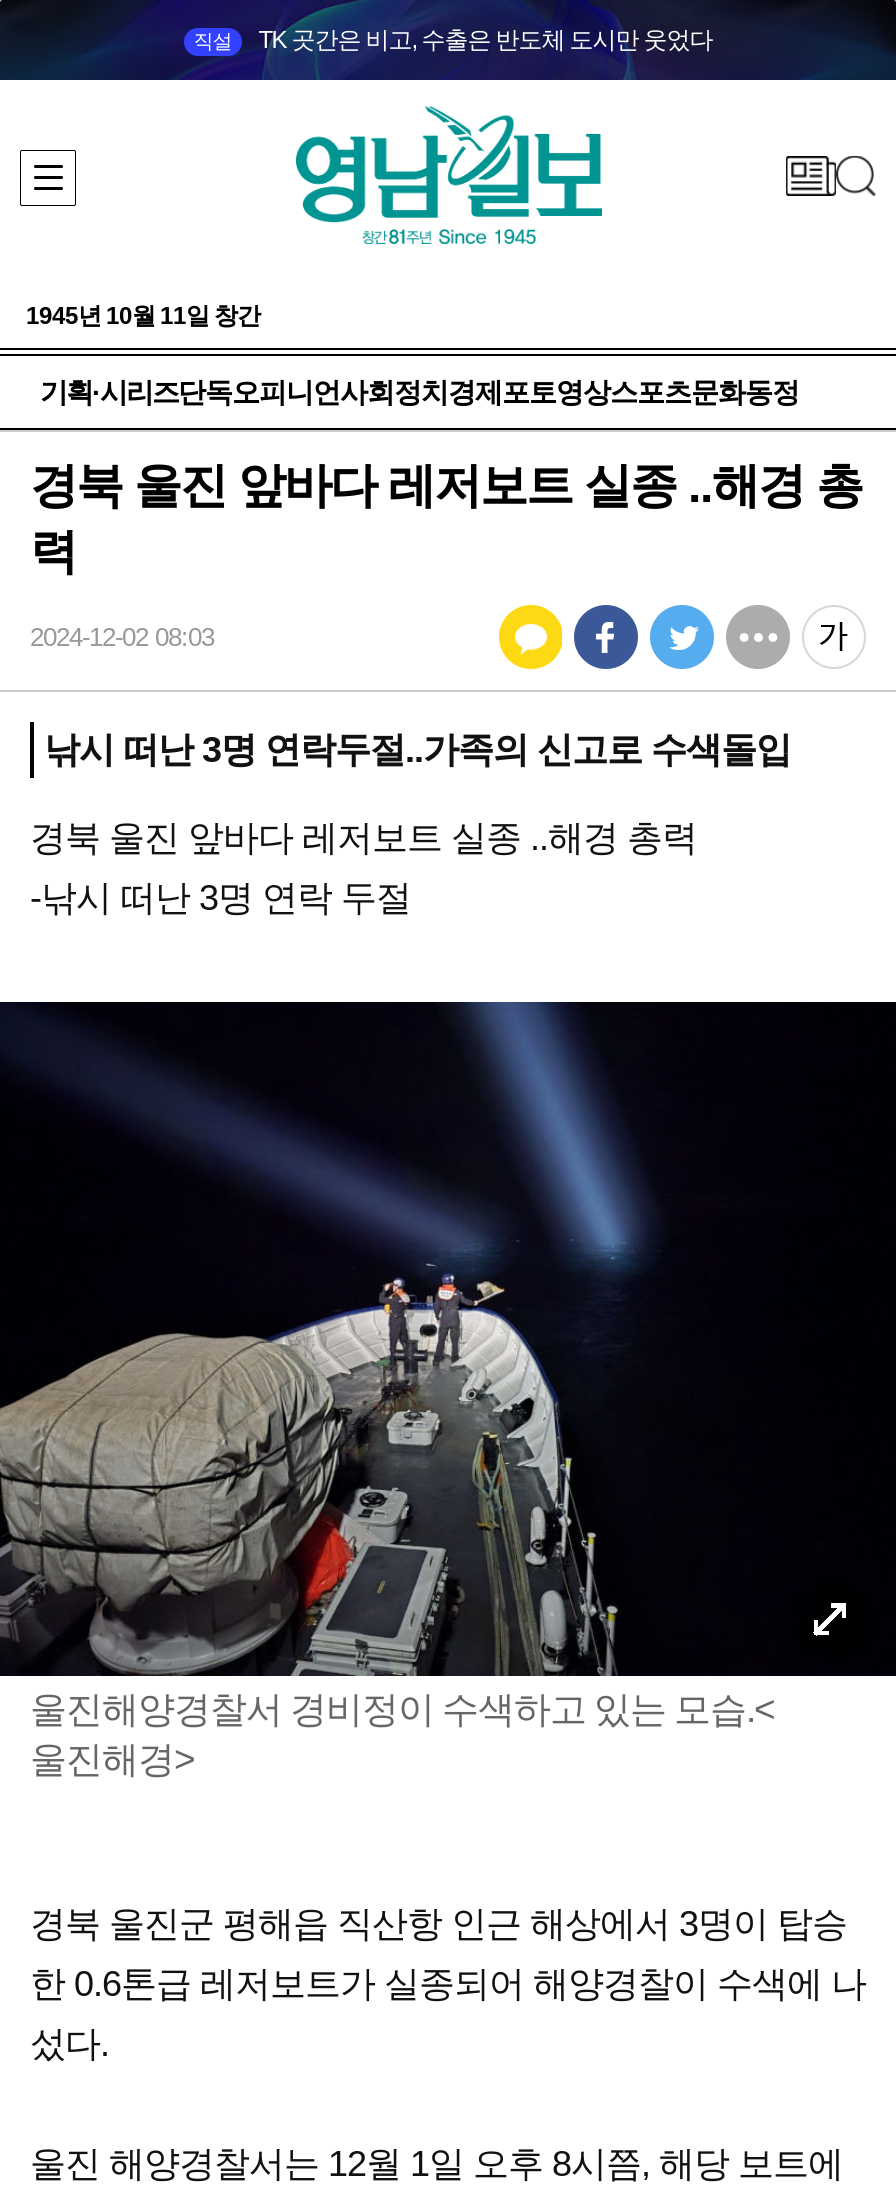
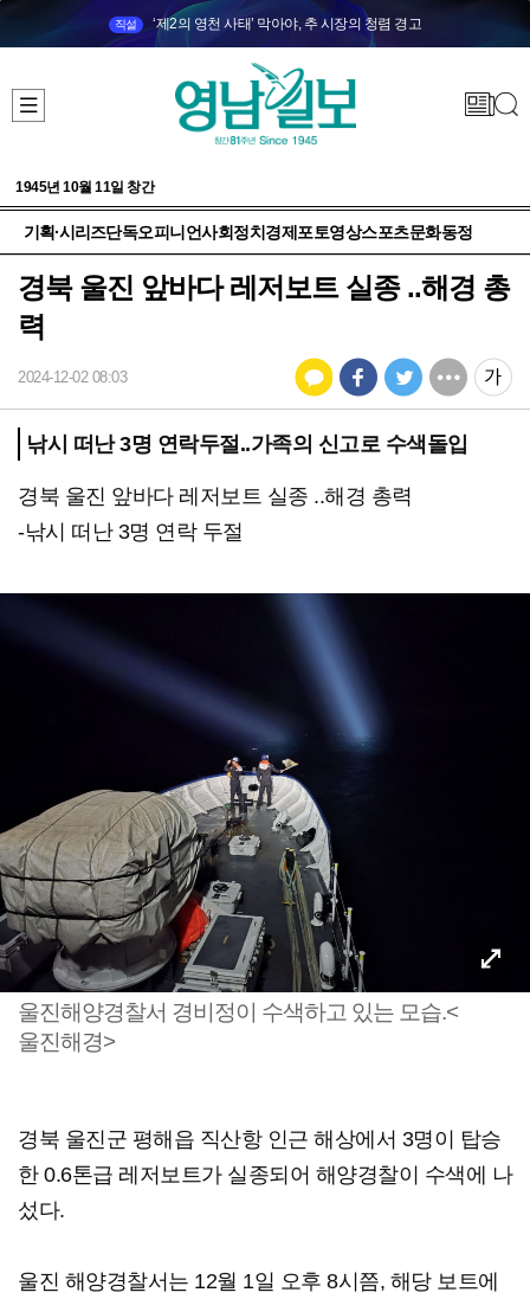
- TK 곳간은 비고, 수출은 반도체 도시만 웃었다
+ ‘제2의 영천 사태’ 막아야, 추 시장의 청렴 경고
